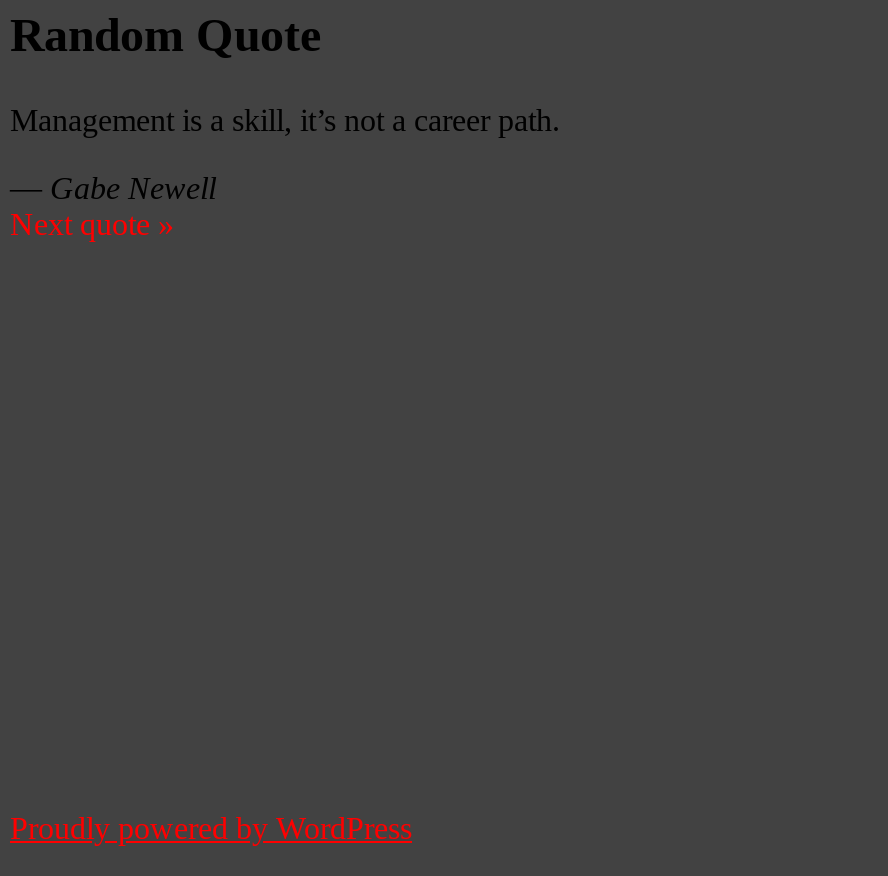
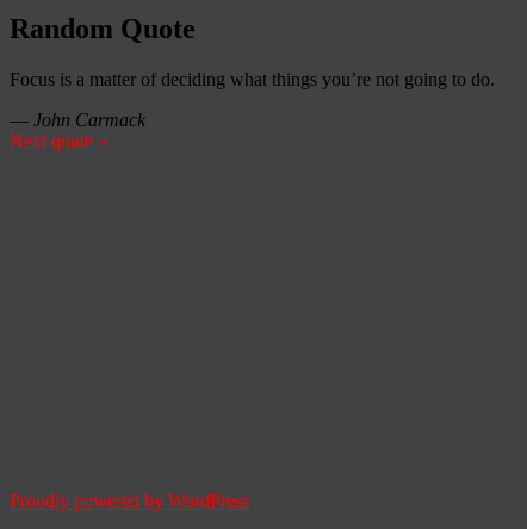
- Management is a skill, it’s not a career path.
+ Focus is a matter of deciding what things you’re not going to do.

- — Gabe Newell
+ — John Carmack
